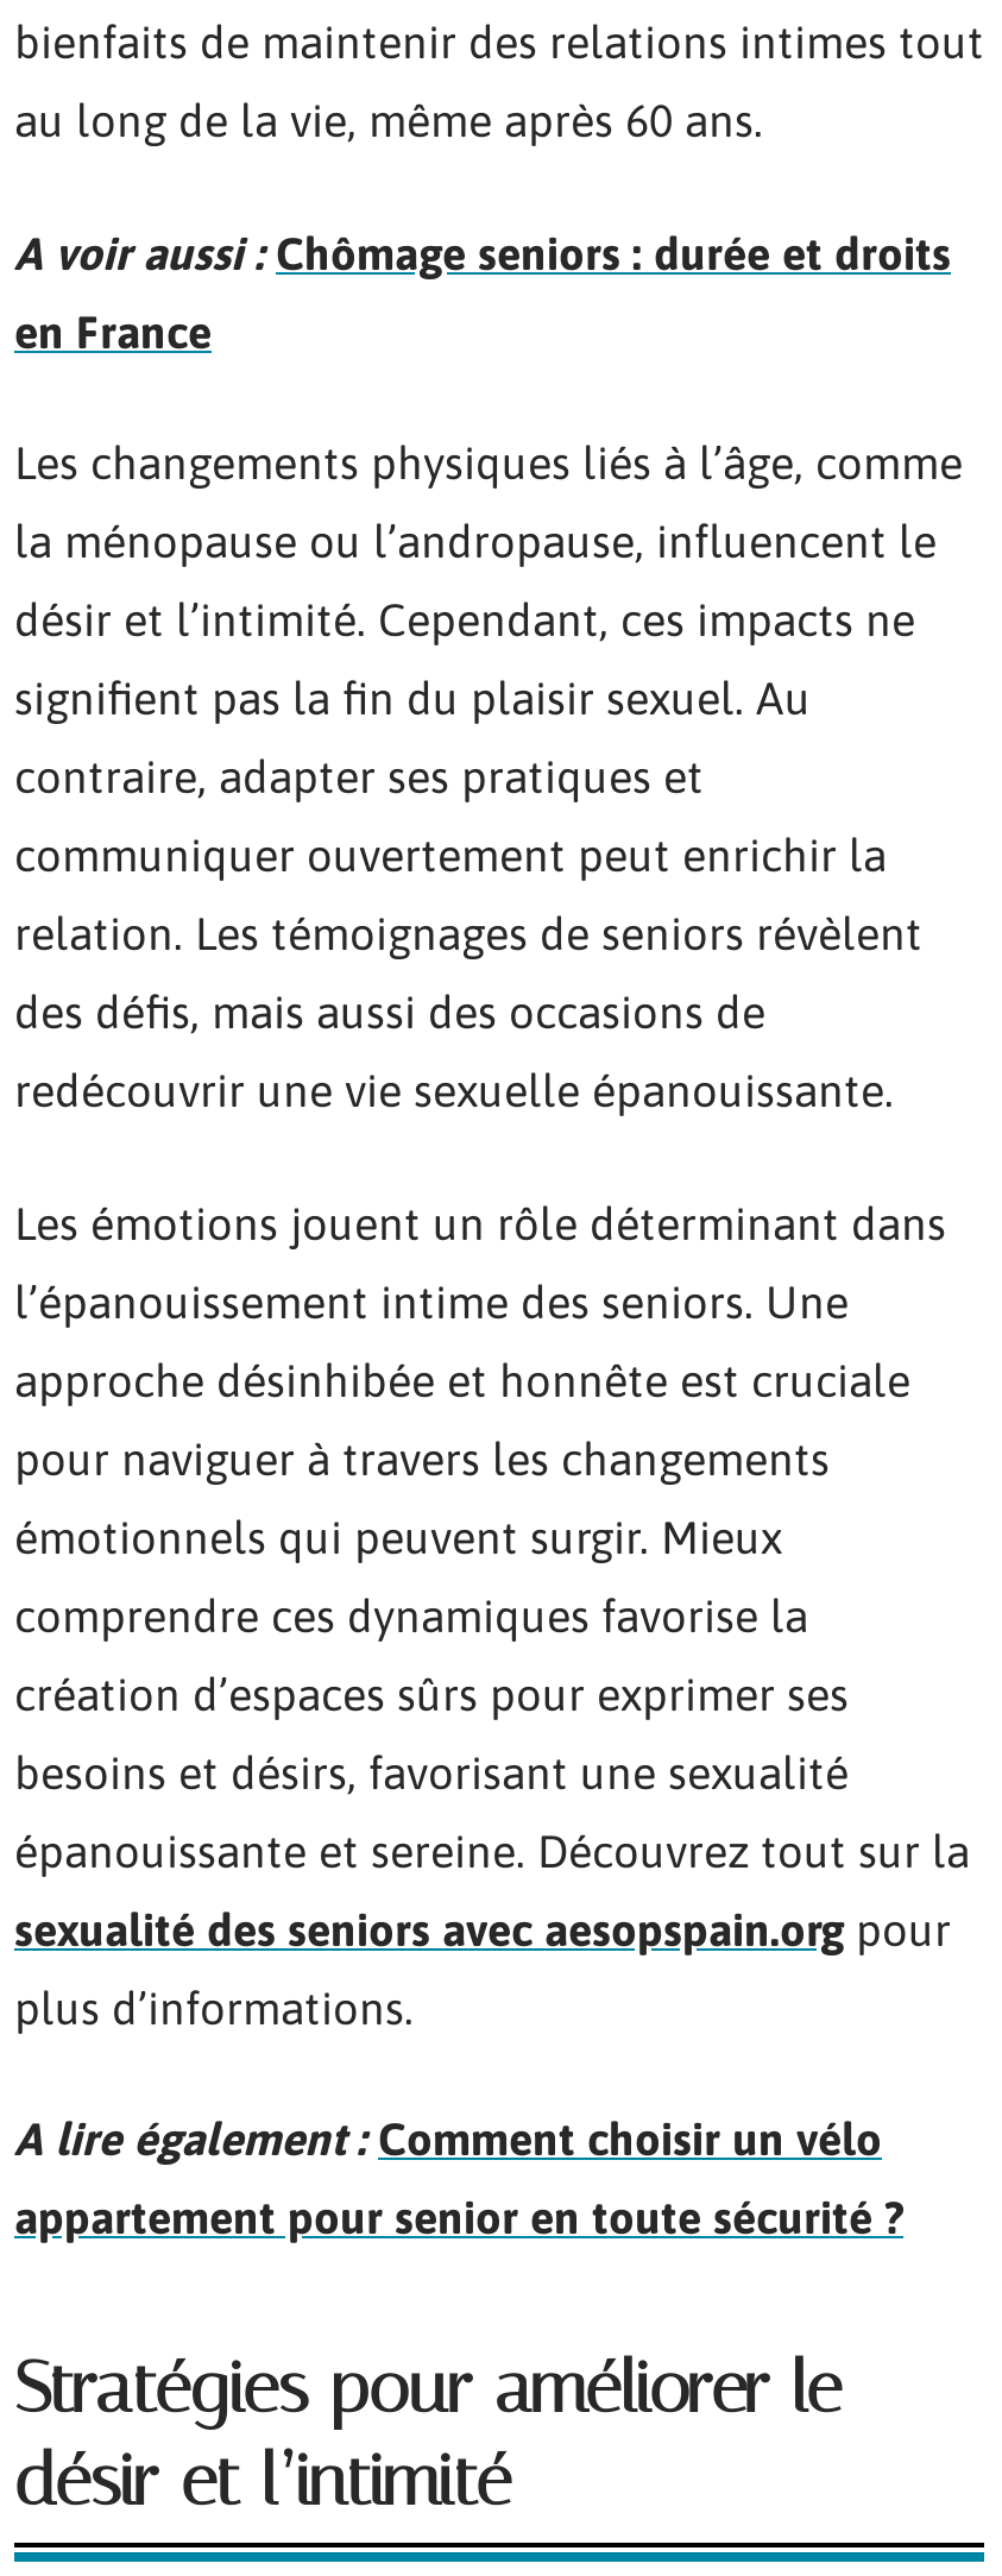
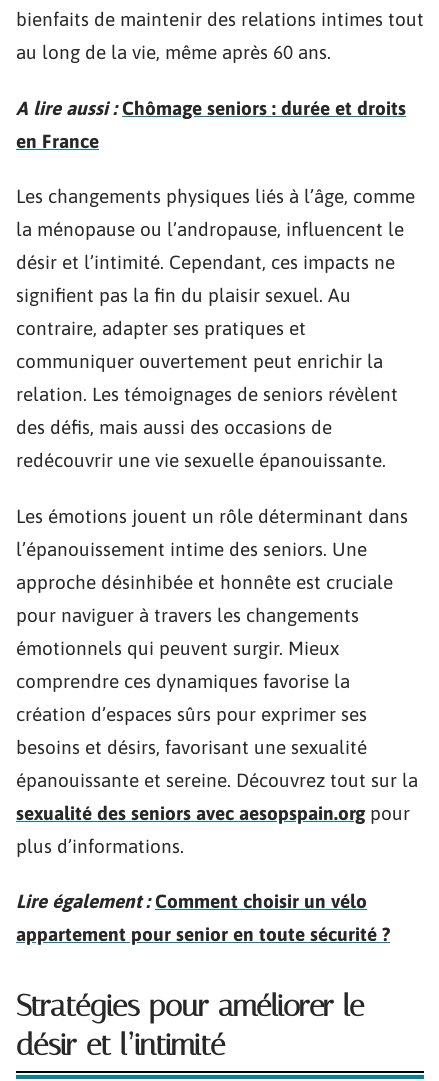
- A voir aussi : Chômage seniors : durée et droits
+ A lire aussi : Chômage seniors : durée et droits

- A lire également : Comment choisir un vélo
+ Lire également : Comment choisir un vélo
